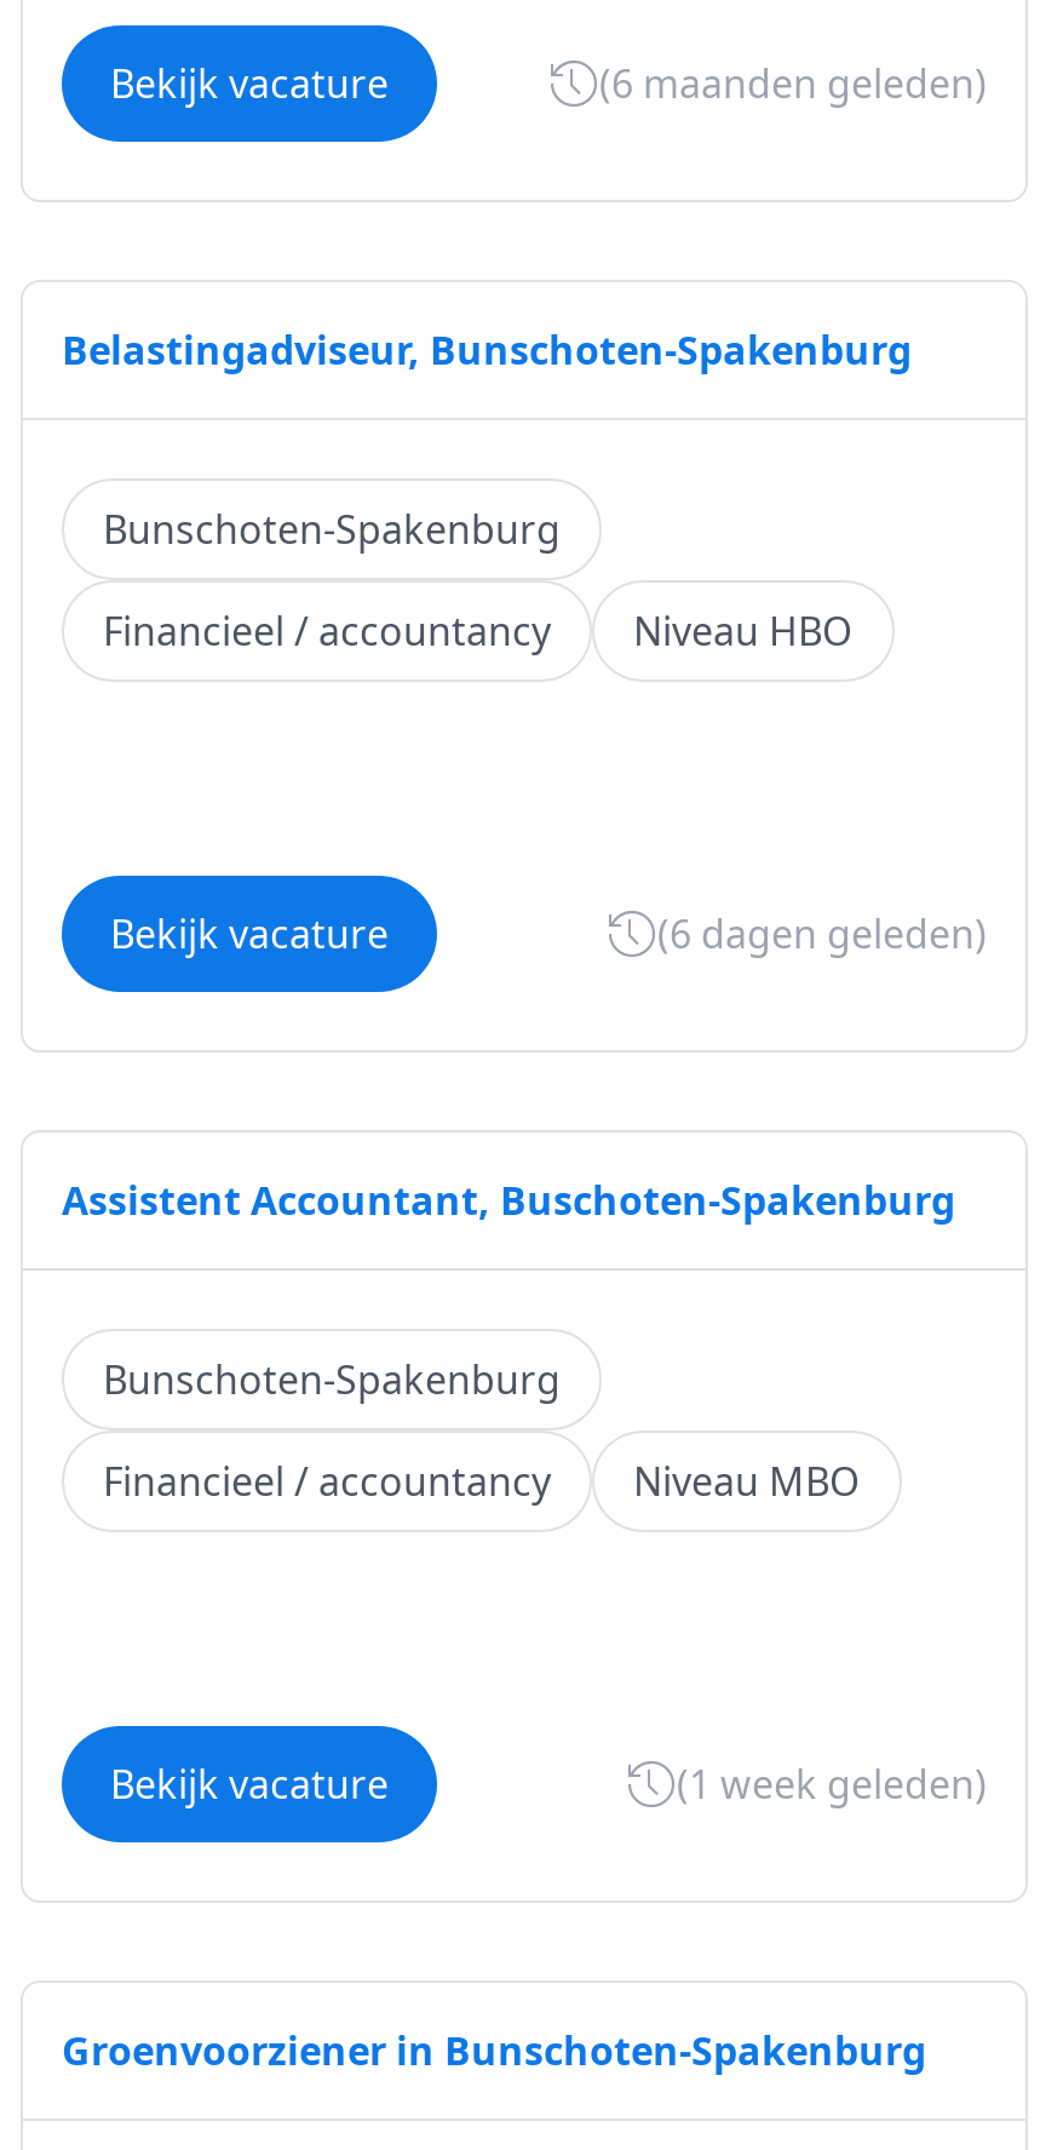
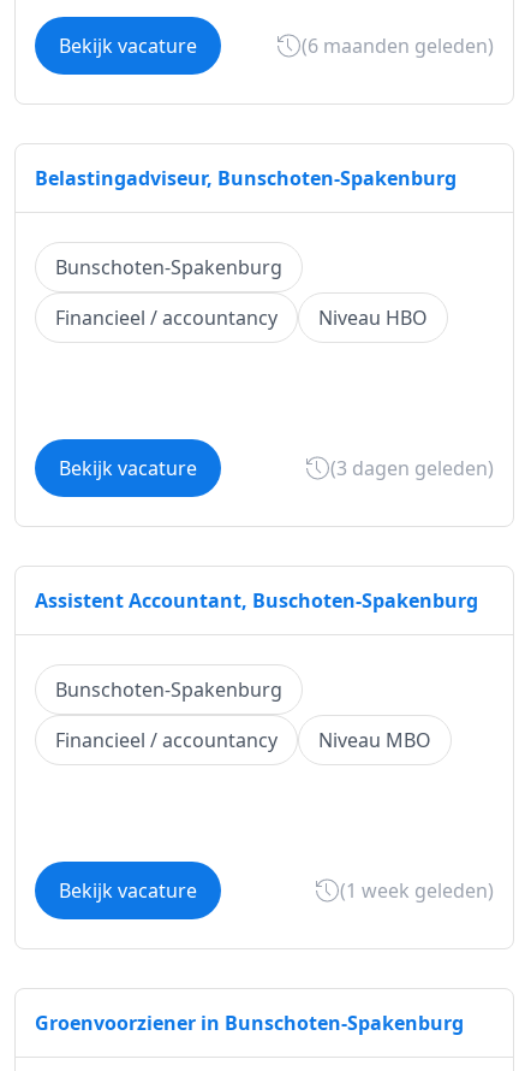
- (6 dagen geleden)
+ (3 dagen geleden)
